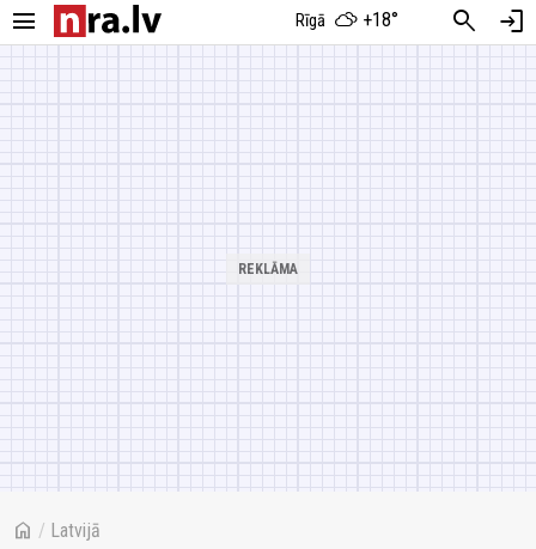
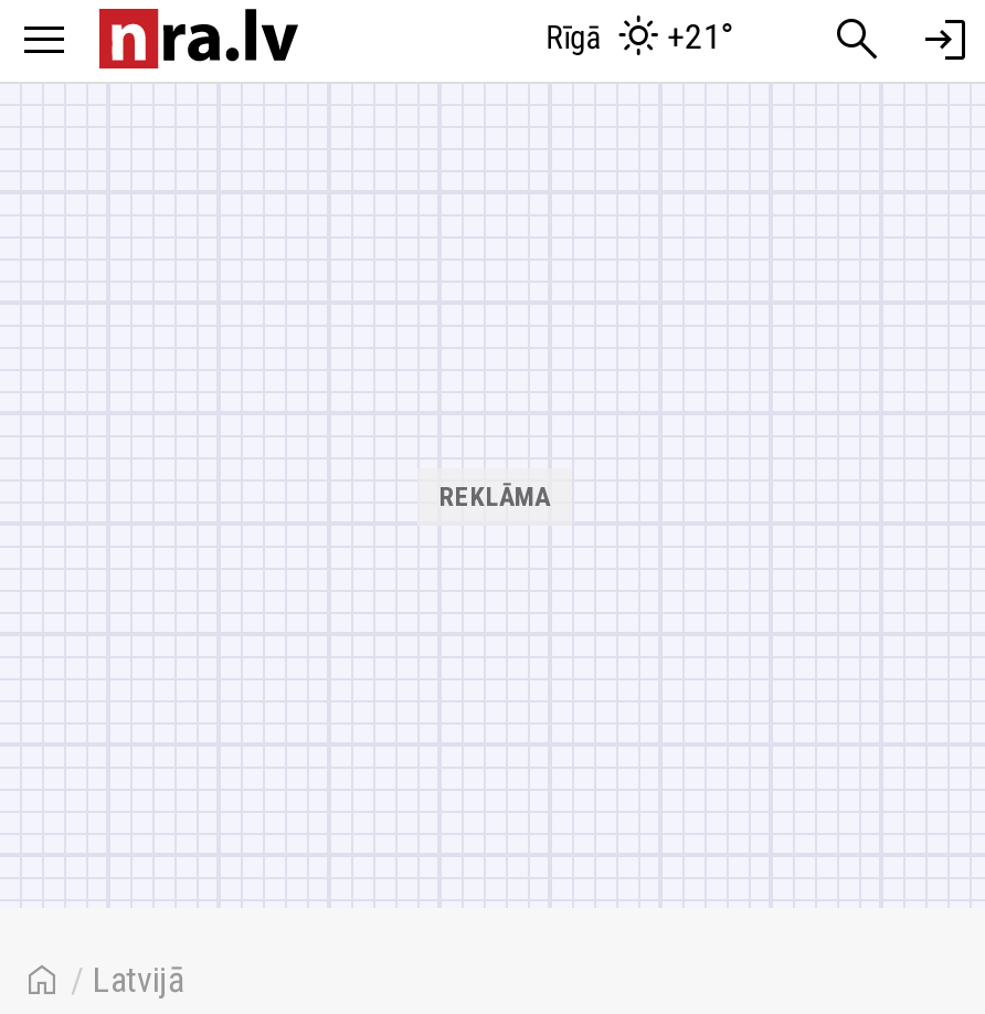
- Rīgā +18°
+ Rīgā +21°
